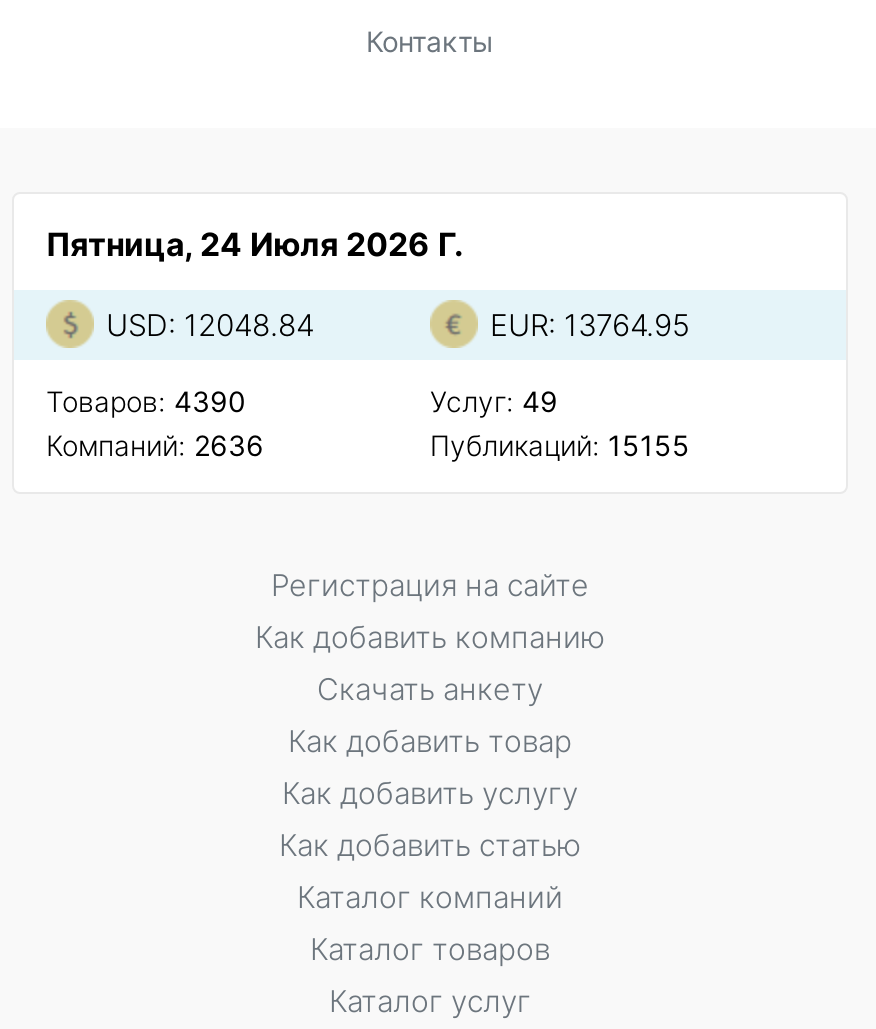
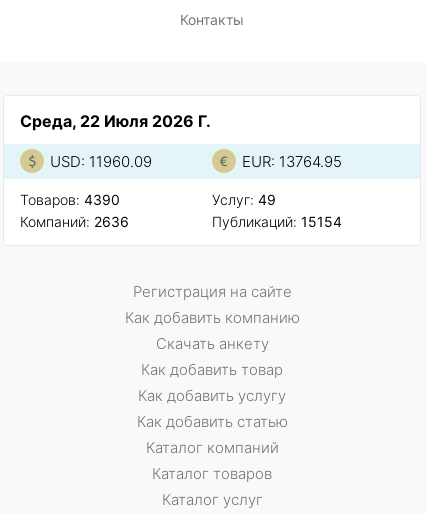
- Пятница, 24 Июля 2026 Г.
+ Среда, 22 Июля 2026 Г.

- USD: 12048.84
+ USD: 11960.09

- Публикаций: 15155
+ Публикаций: 15154
